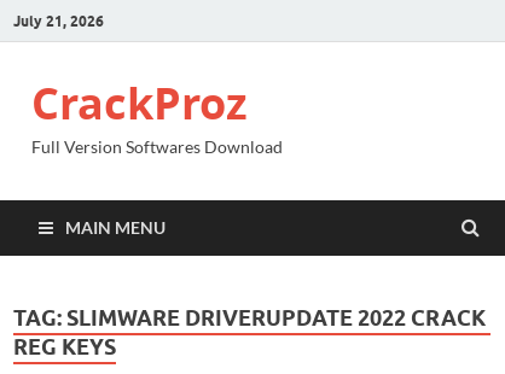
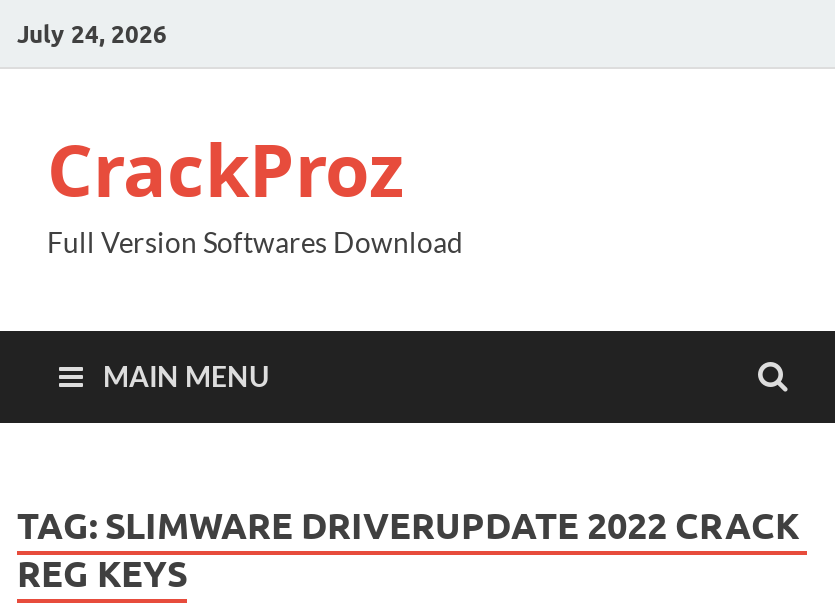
- July 21, 2026
+ July 24, 2026
